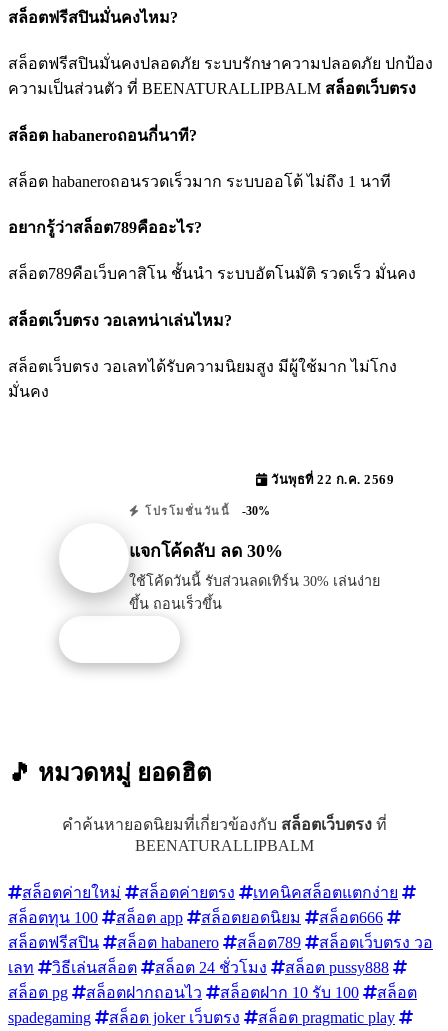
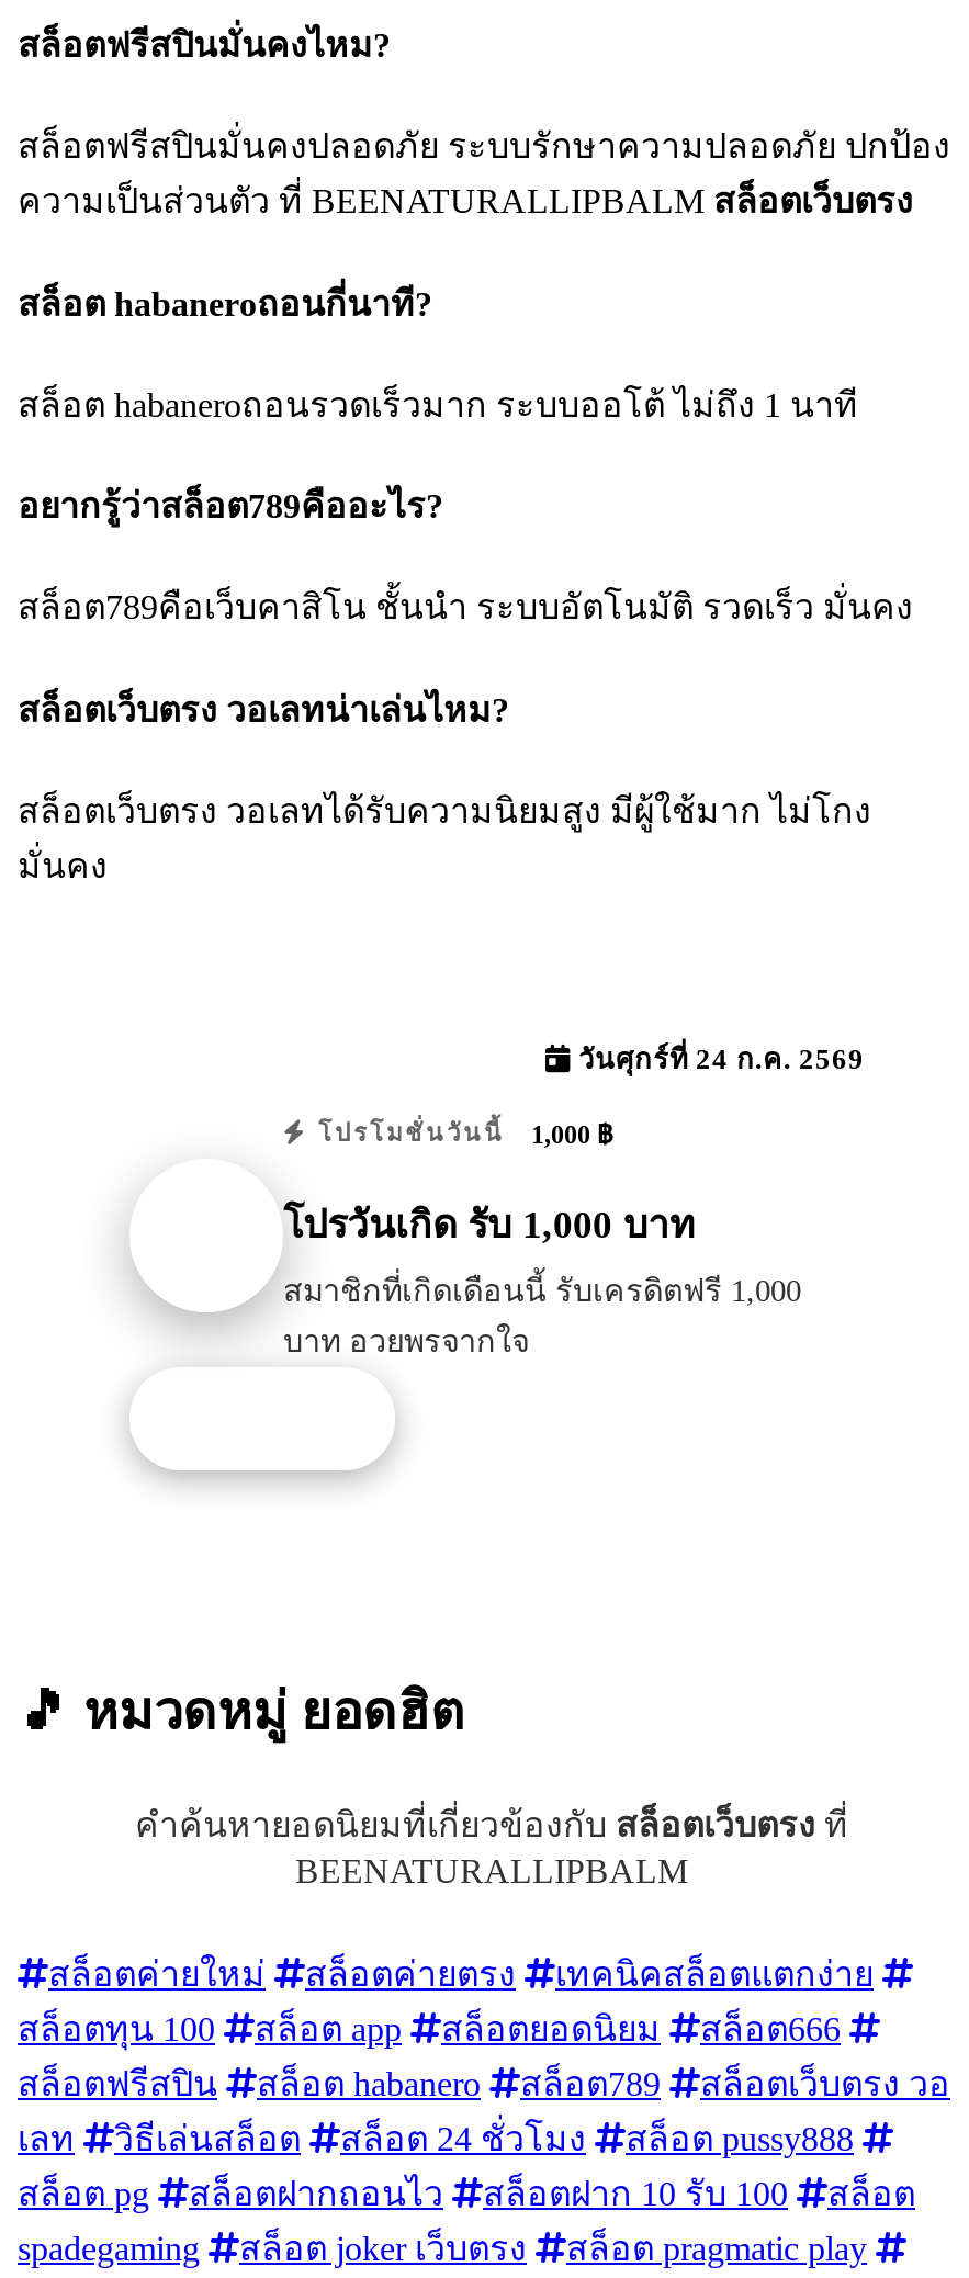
- วันพุธที่ 22 ก.ค. 2569
+ วันศุกร์ที่ 24 ก.ค. 2569

- โปรโมชั่นวันนี้ -30%
+ โปรโมชั่นวันนี้ 1,000 ฿

- แจกโค้ดลับ ลด 30%
+ โปรวันเกิด รับ 1,000 บาท

- ใช้โค้ดวันนี้ รับส่วนลดเทิร์น 30% เล่นง่าย
- ขึ้น ถอนเร็วขึ้น
+ สมาชิกที่เกิดเดือนนี้ รับเครดิตฟรี 1,000
+ บาท อวยพรจากใจ
